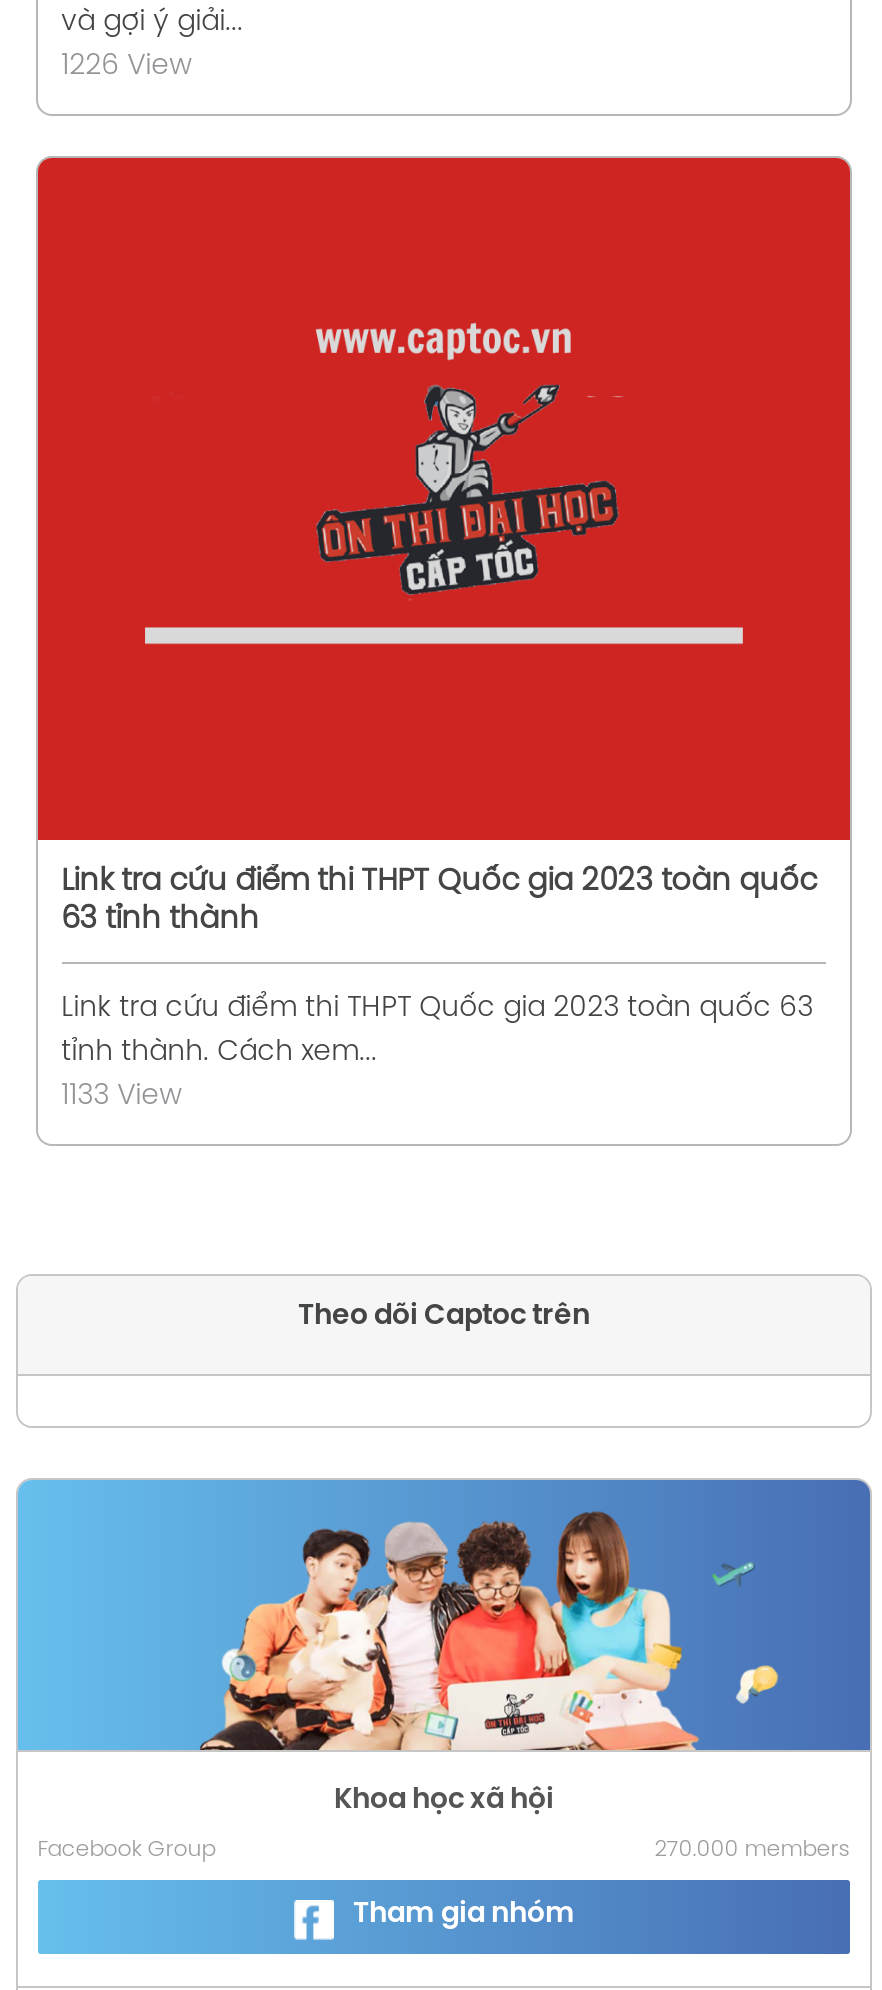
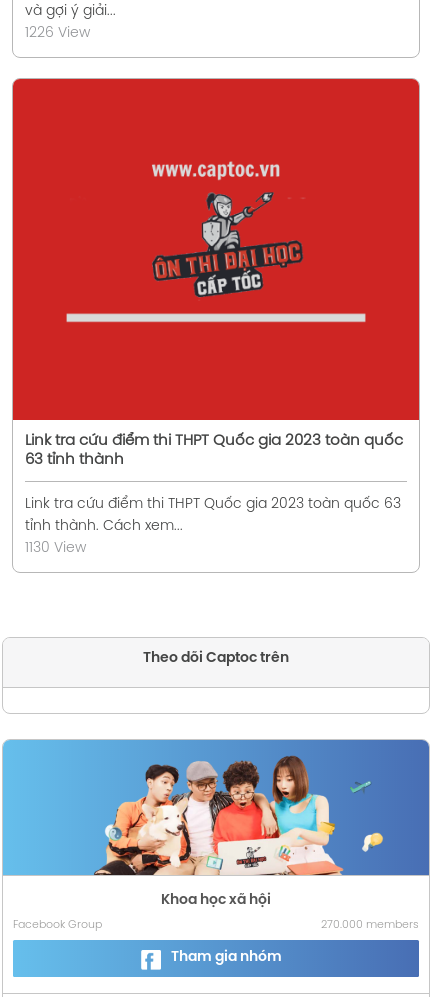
- 1133 View
+ 1130 View
